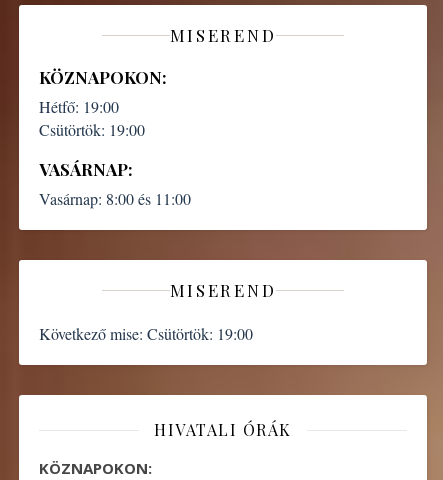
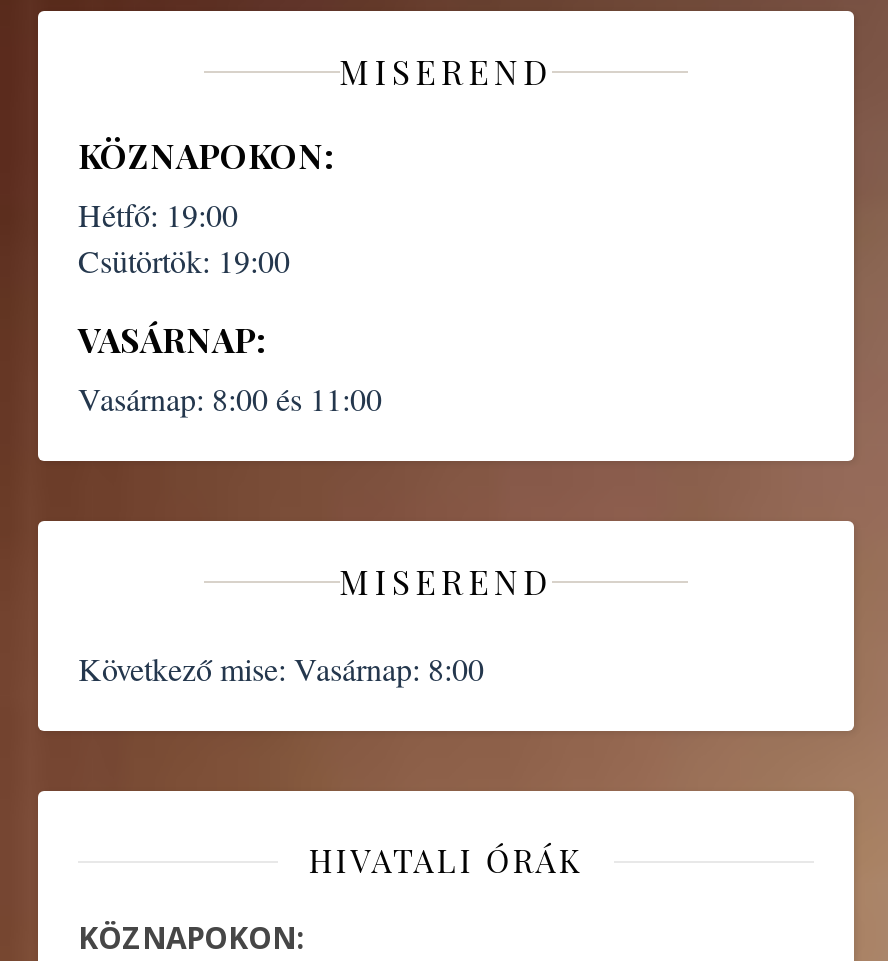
- Következő mise: Csütörtök: 19:00
+ Következő mise: Vasárnap: 8:00
